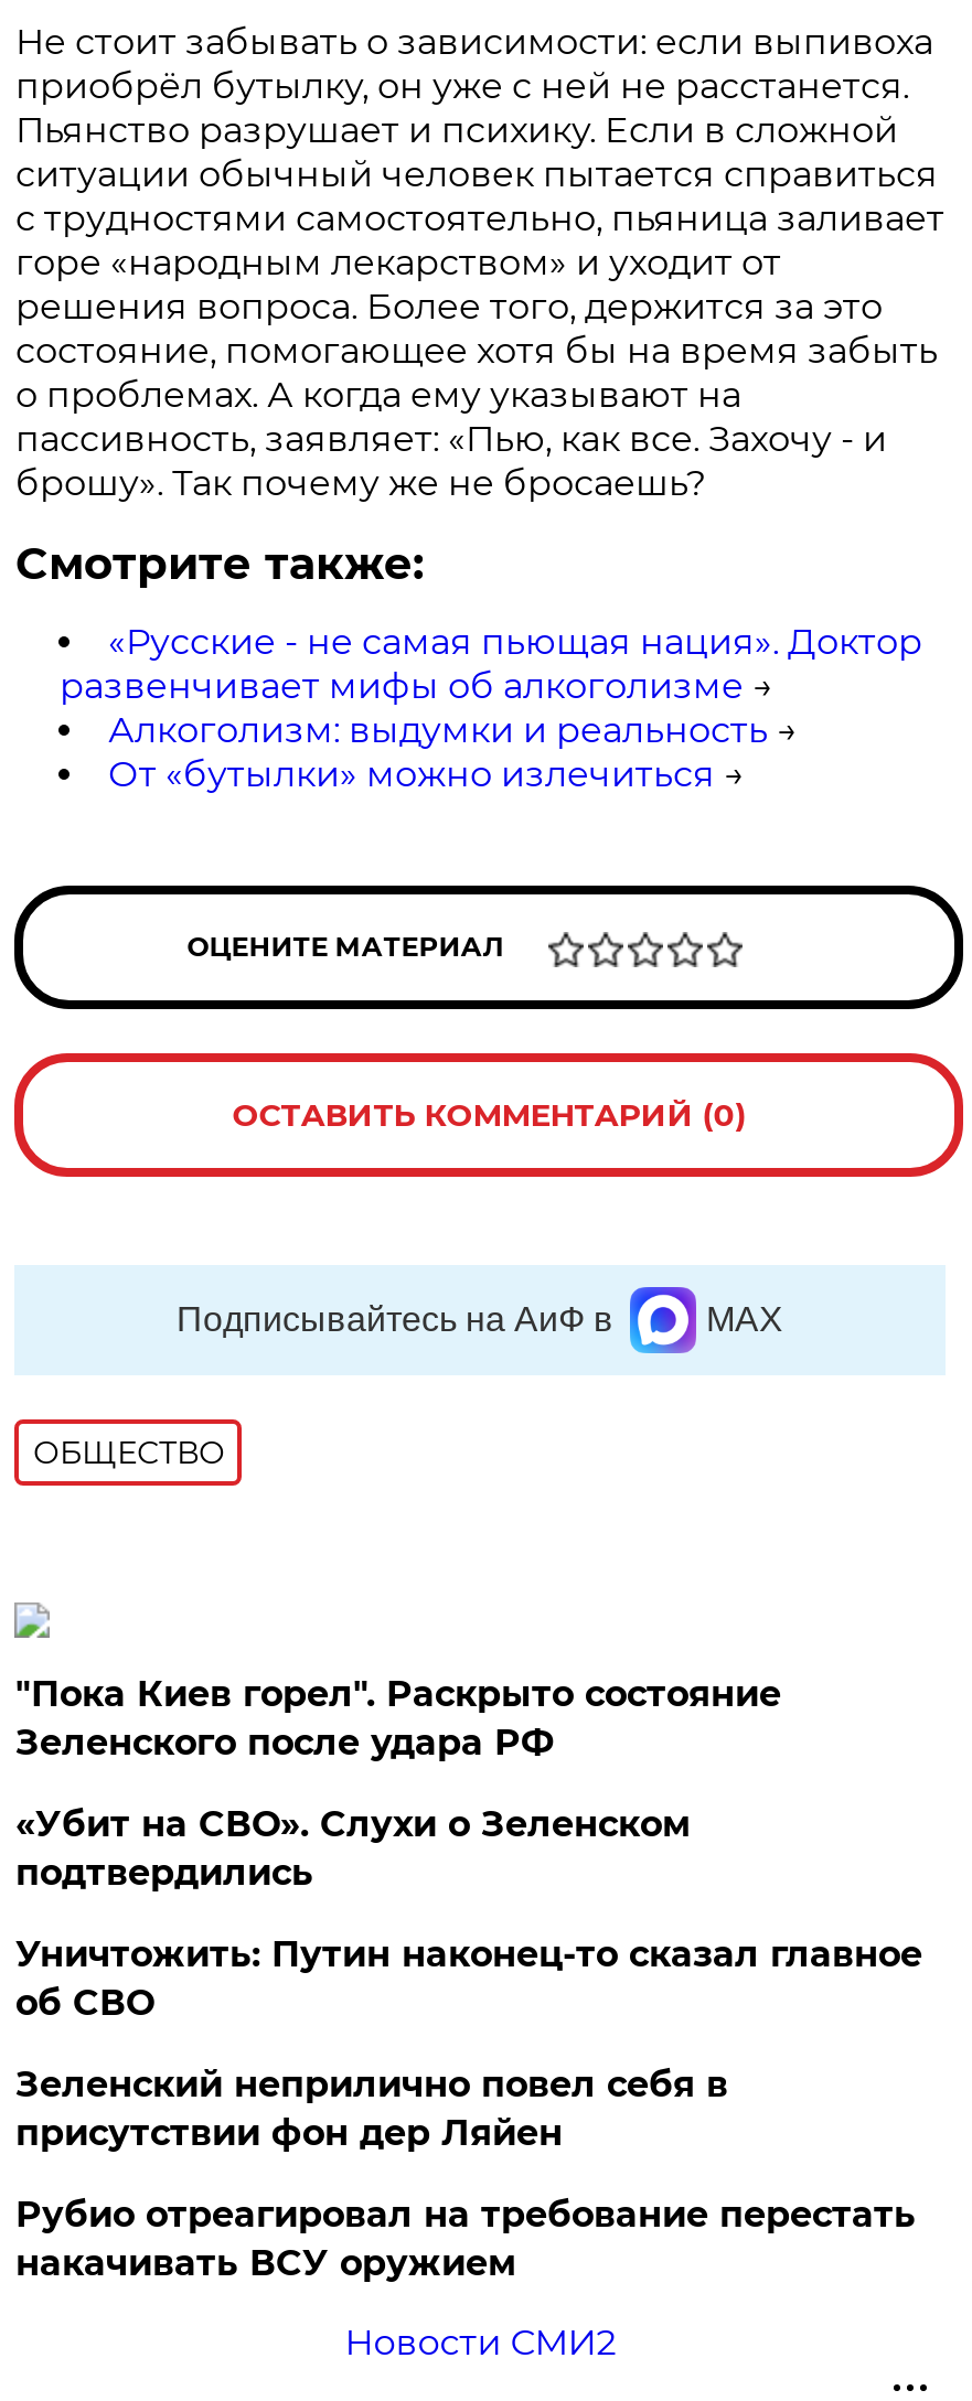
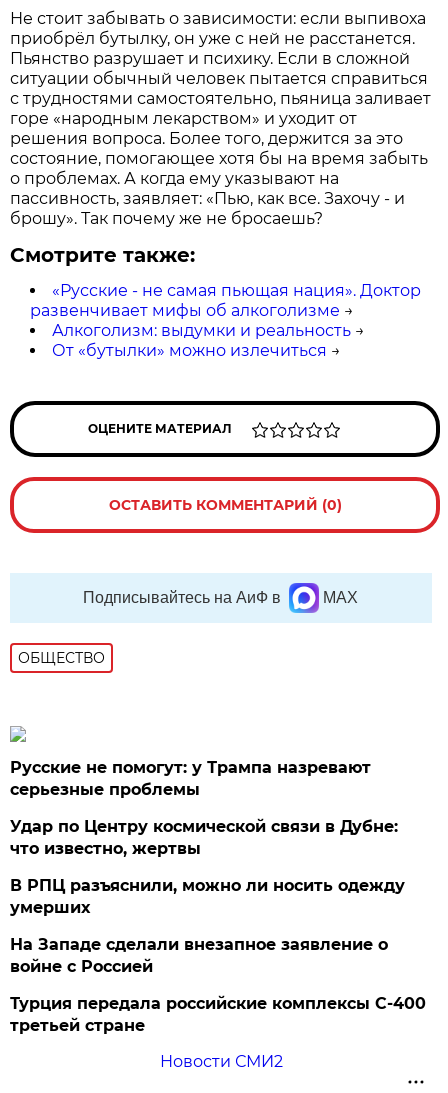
- "Пока Киев горел". Раскрыто состояние
- Зеленского после удара РФ
+ Русские не помогут: у Трампа назревают
+ серьезные проблемы

- «Убит на СВО». Слухи о Зеленском
- подтвердились
+ Удар по Центру космической связи в Дубне:
+ что известно, жертвы

- Уничтожить: Путин наконец-то сказал главное
- об СВО
+ В РПЦ разъяснили, можно ли носить одежду
+ умерших

- Зеленский неприлично повел cебя в
- присутствии фон дер Ляйен
+ На Западе сделали внезапное заявление о
+ войне с Россией

- Рубио отреагировал на требование перестать
- накачивать ВСУ оружием
+ Турция передала российские комплексы С-400
+ третьей стране
